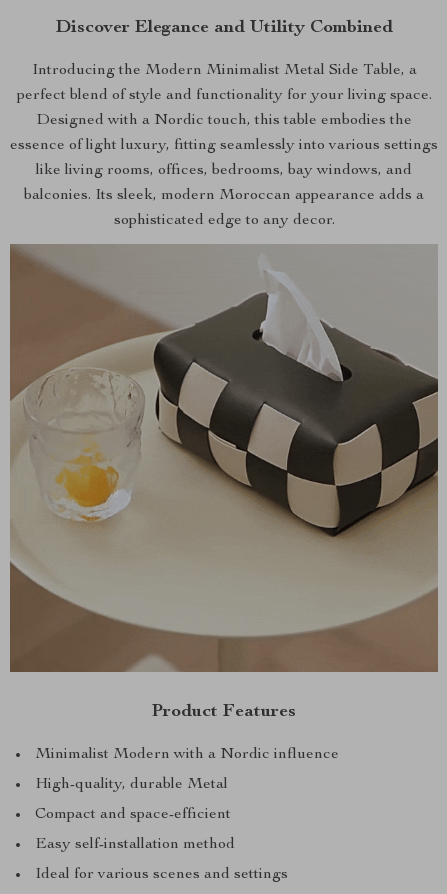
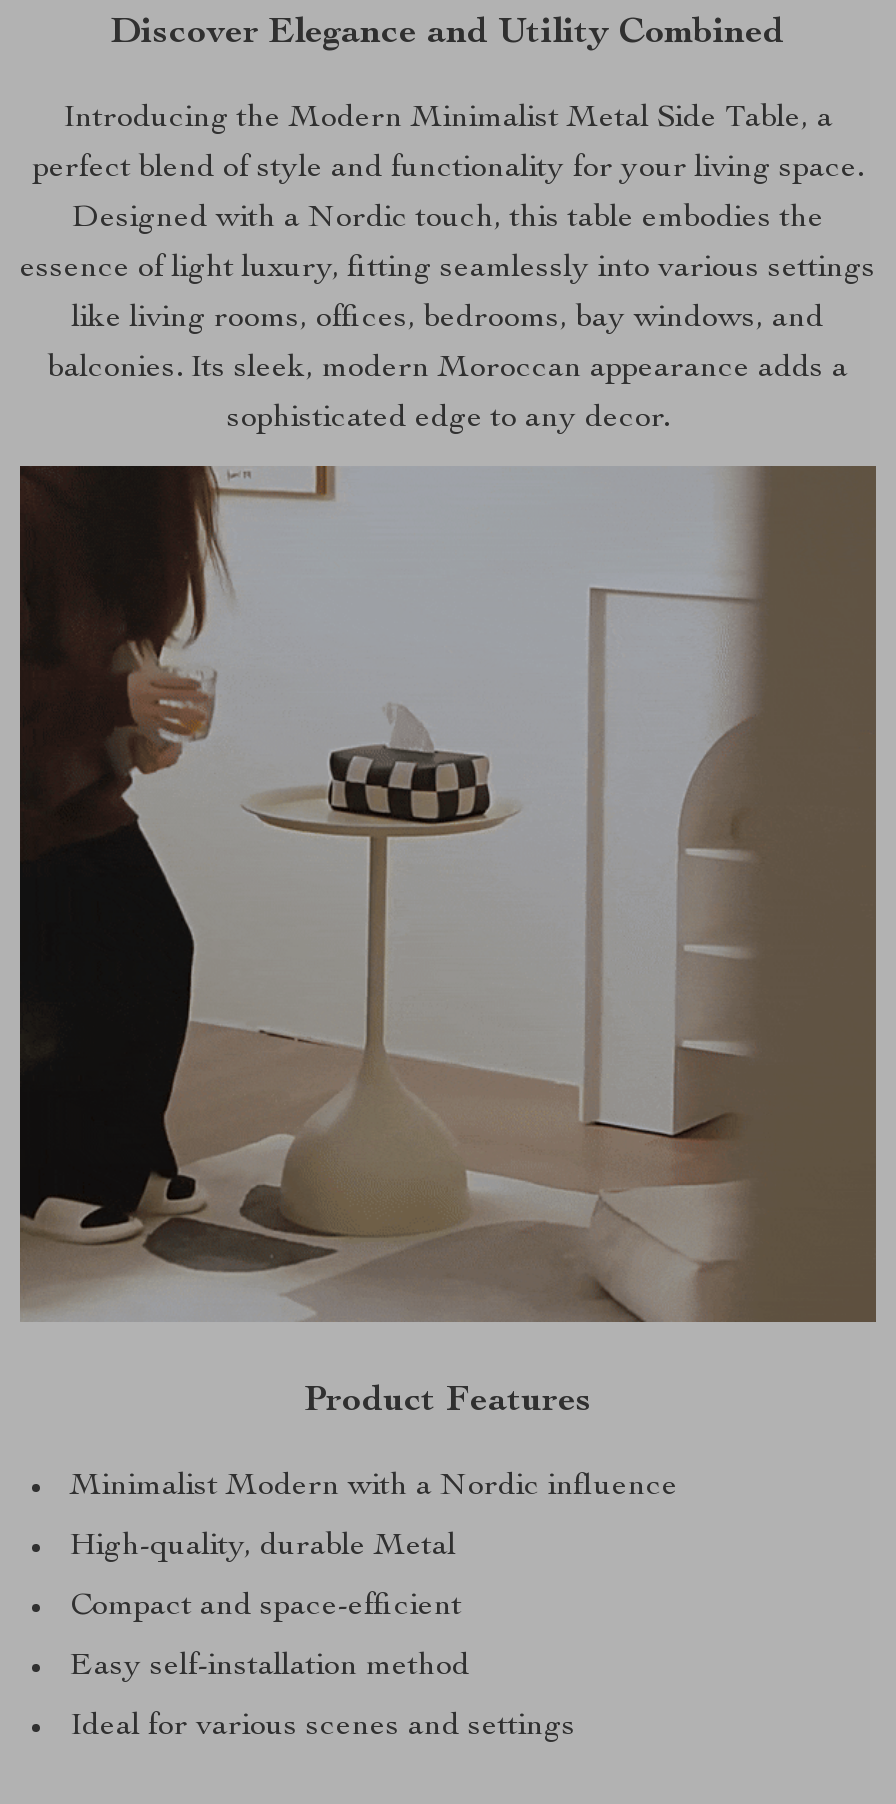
- [image]
+ [image]
